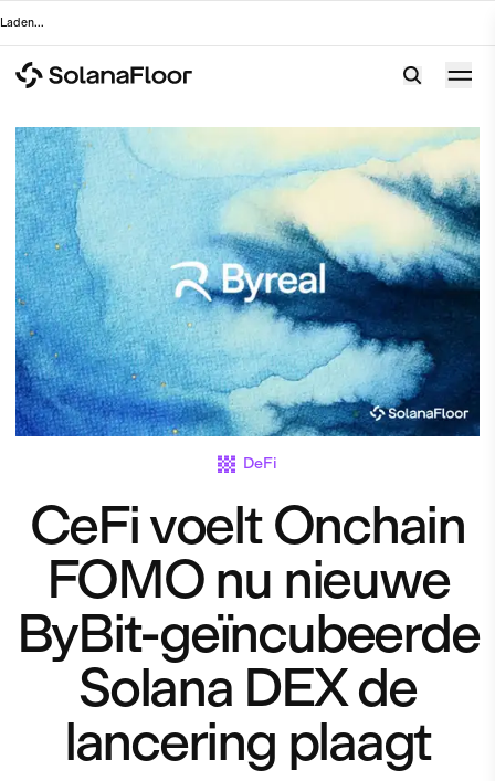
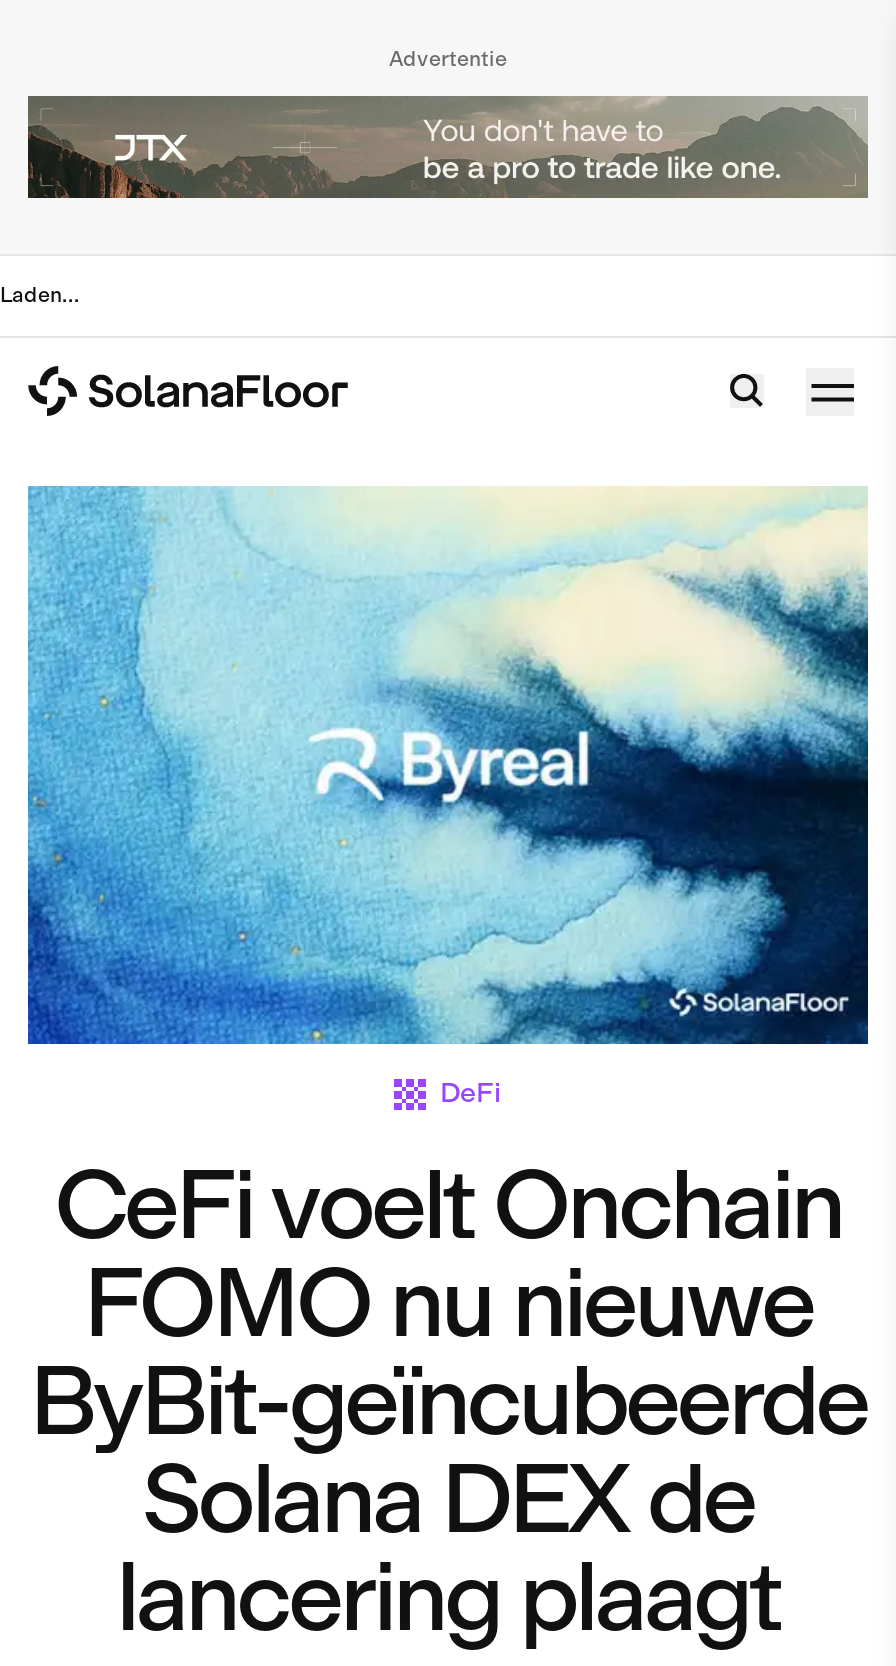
+ [image]

+ Advertentie
